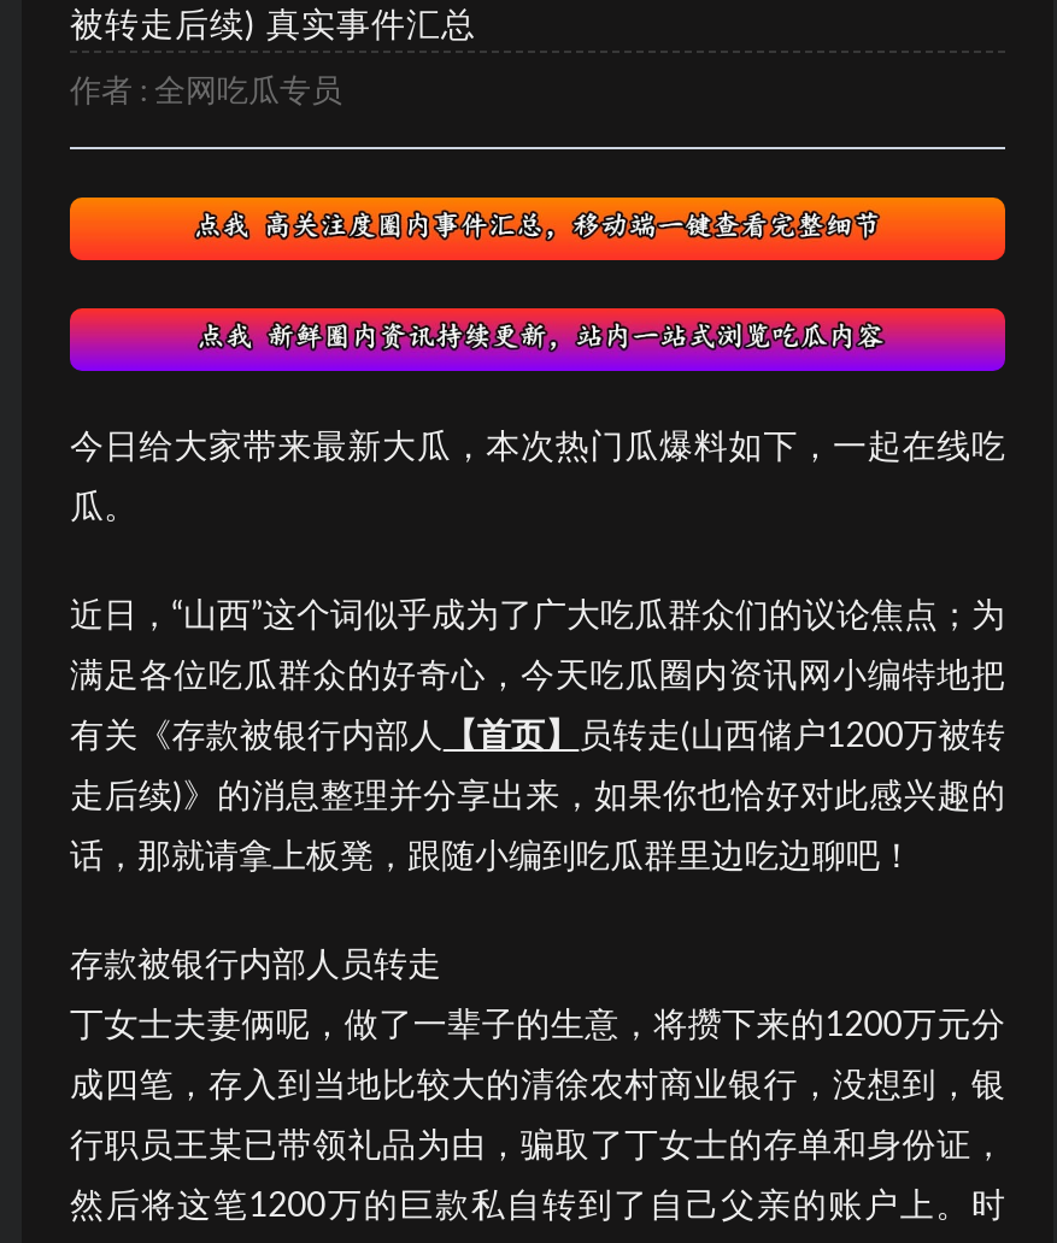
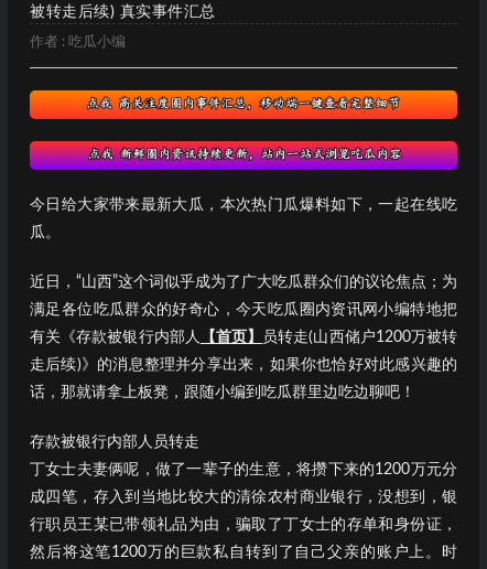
- 作者 :全网吃瓜专员
+ 作者 :吃瓜小编
